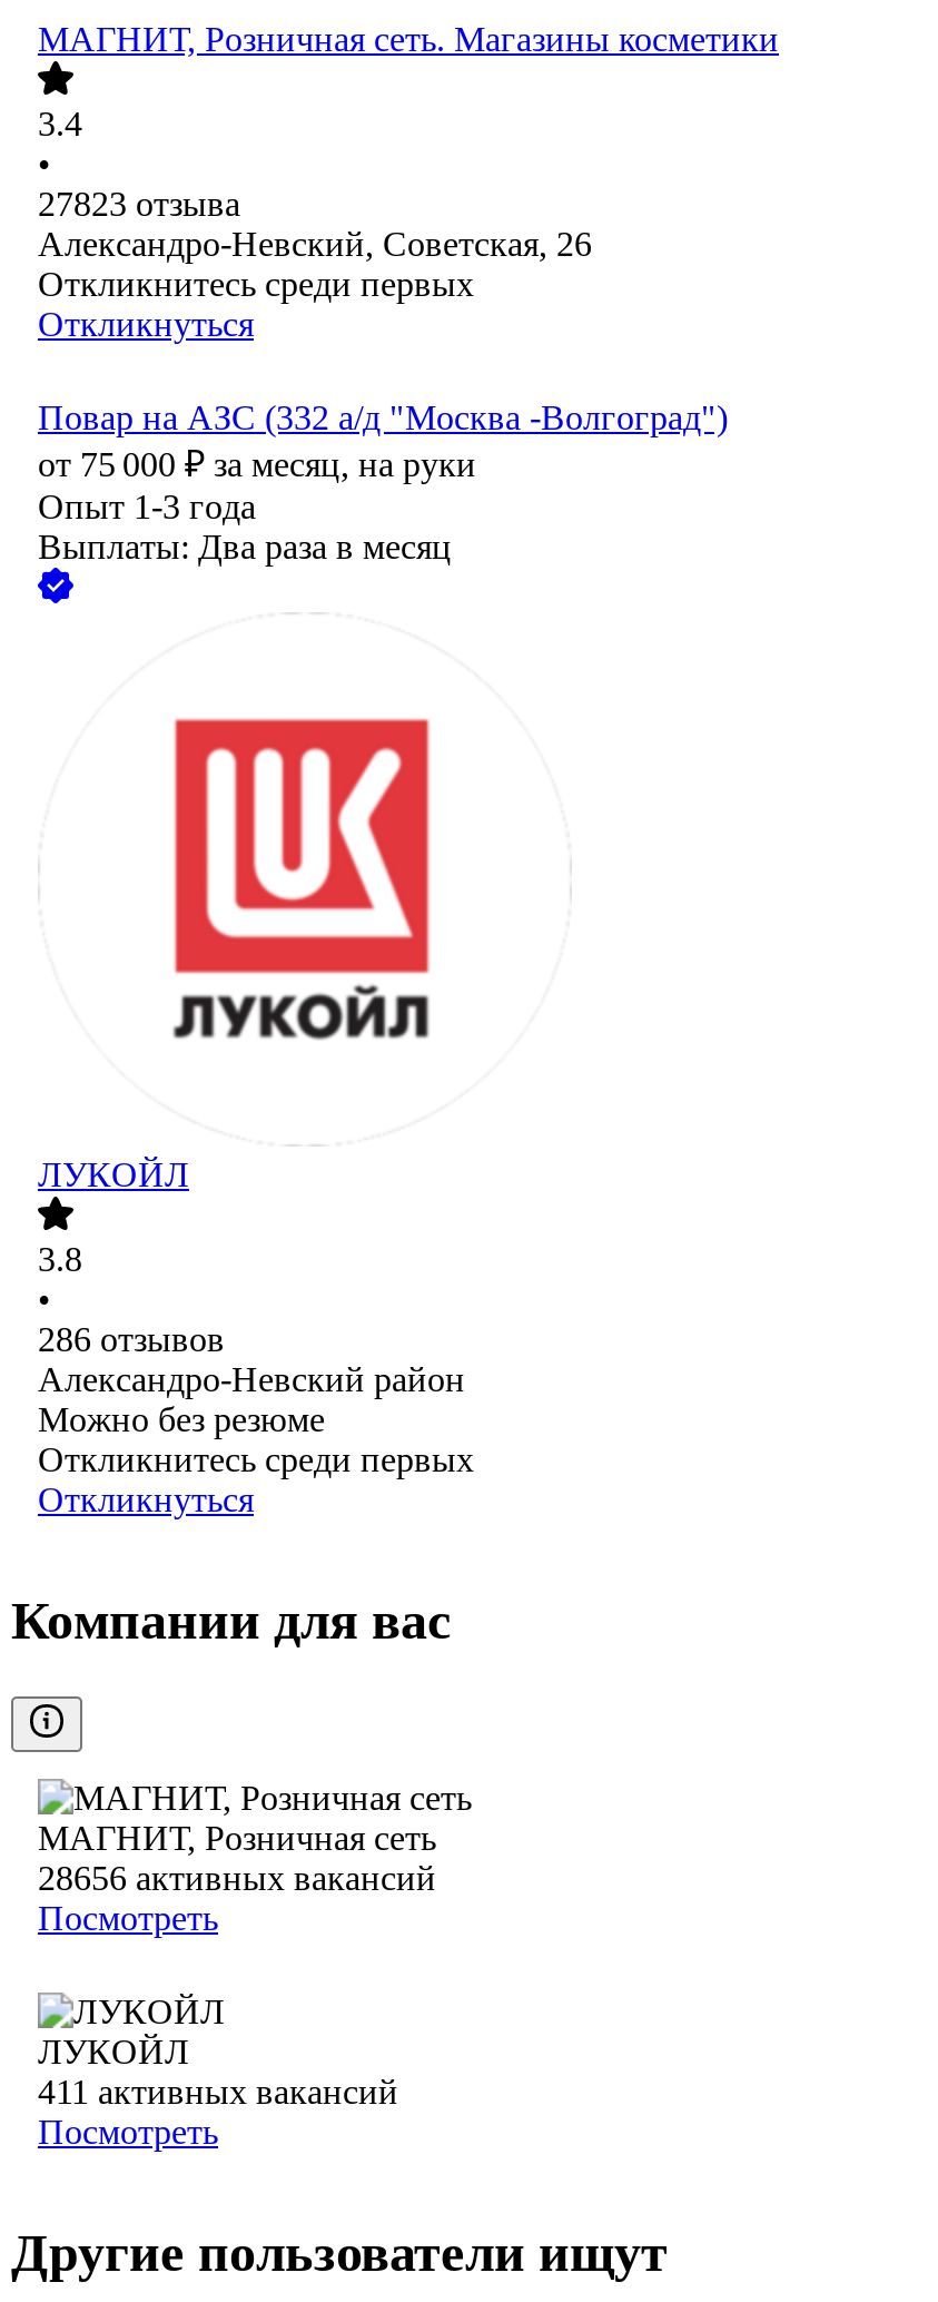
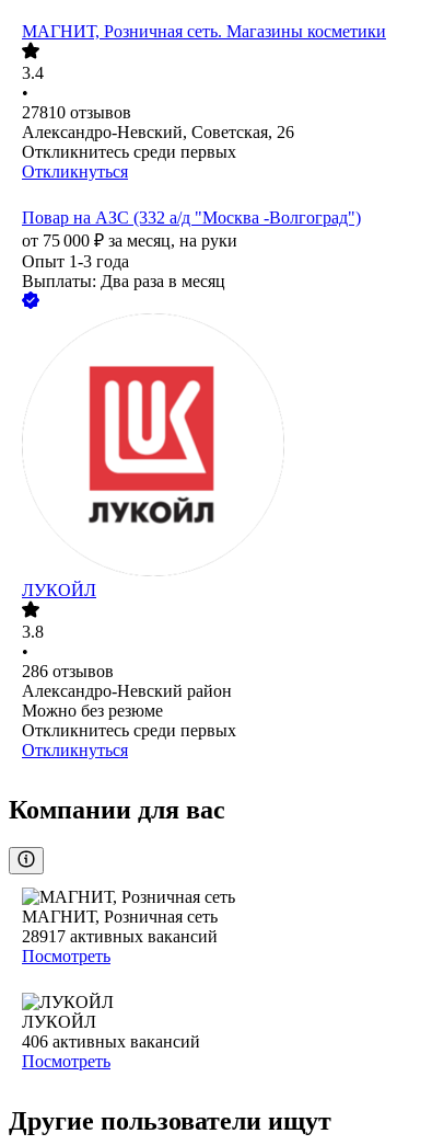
- 27823 отзыва
+ 27810 отзывов

- 28656 активных вакансий
+ 28917 активных вакансий

- 411 активных вакансий
+ 406 активных вакансий
